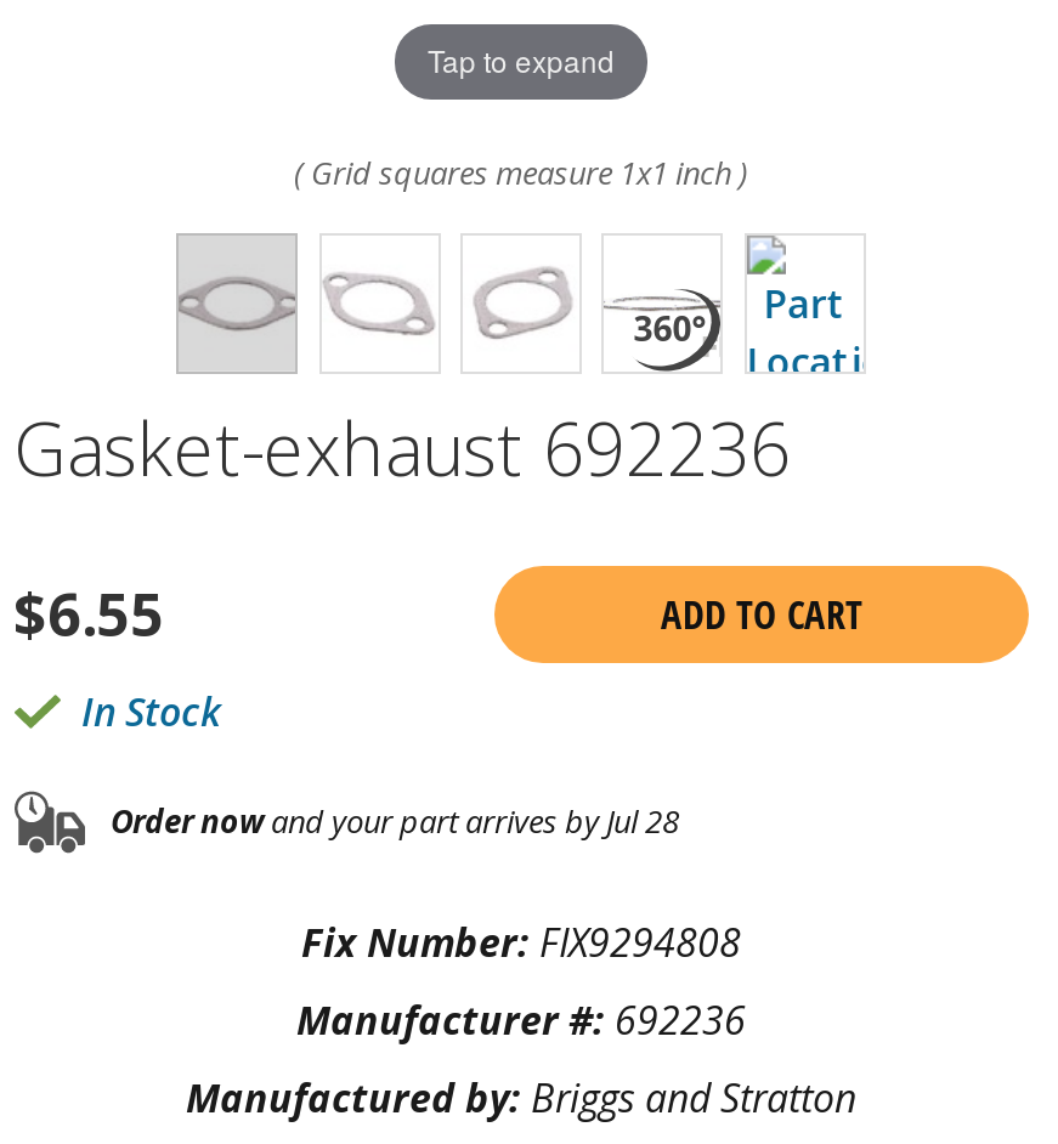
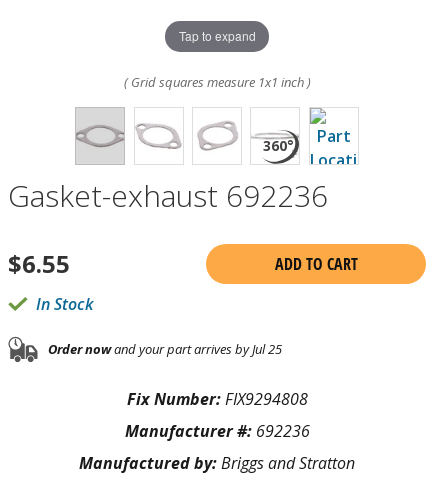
- Order nowand your part arrives by Jul 28
+ Order nowand your part arrives by Jul 25
